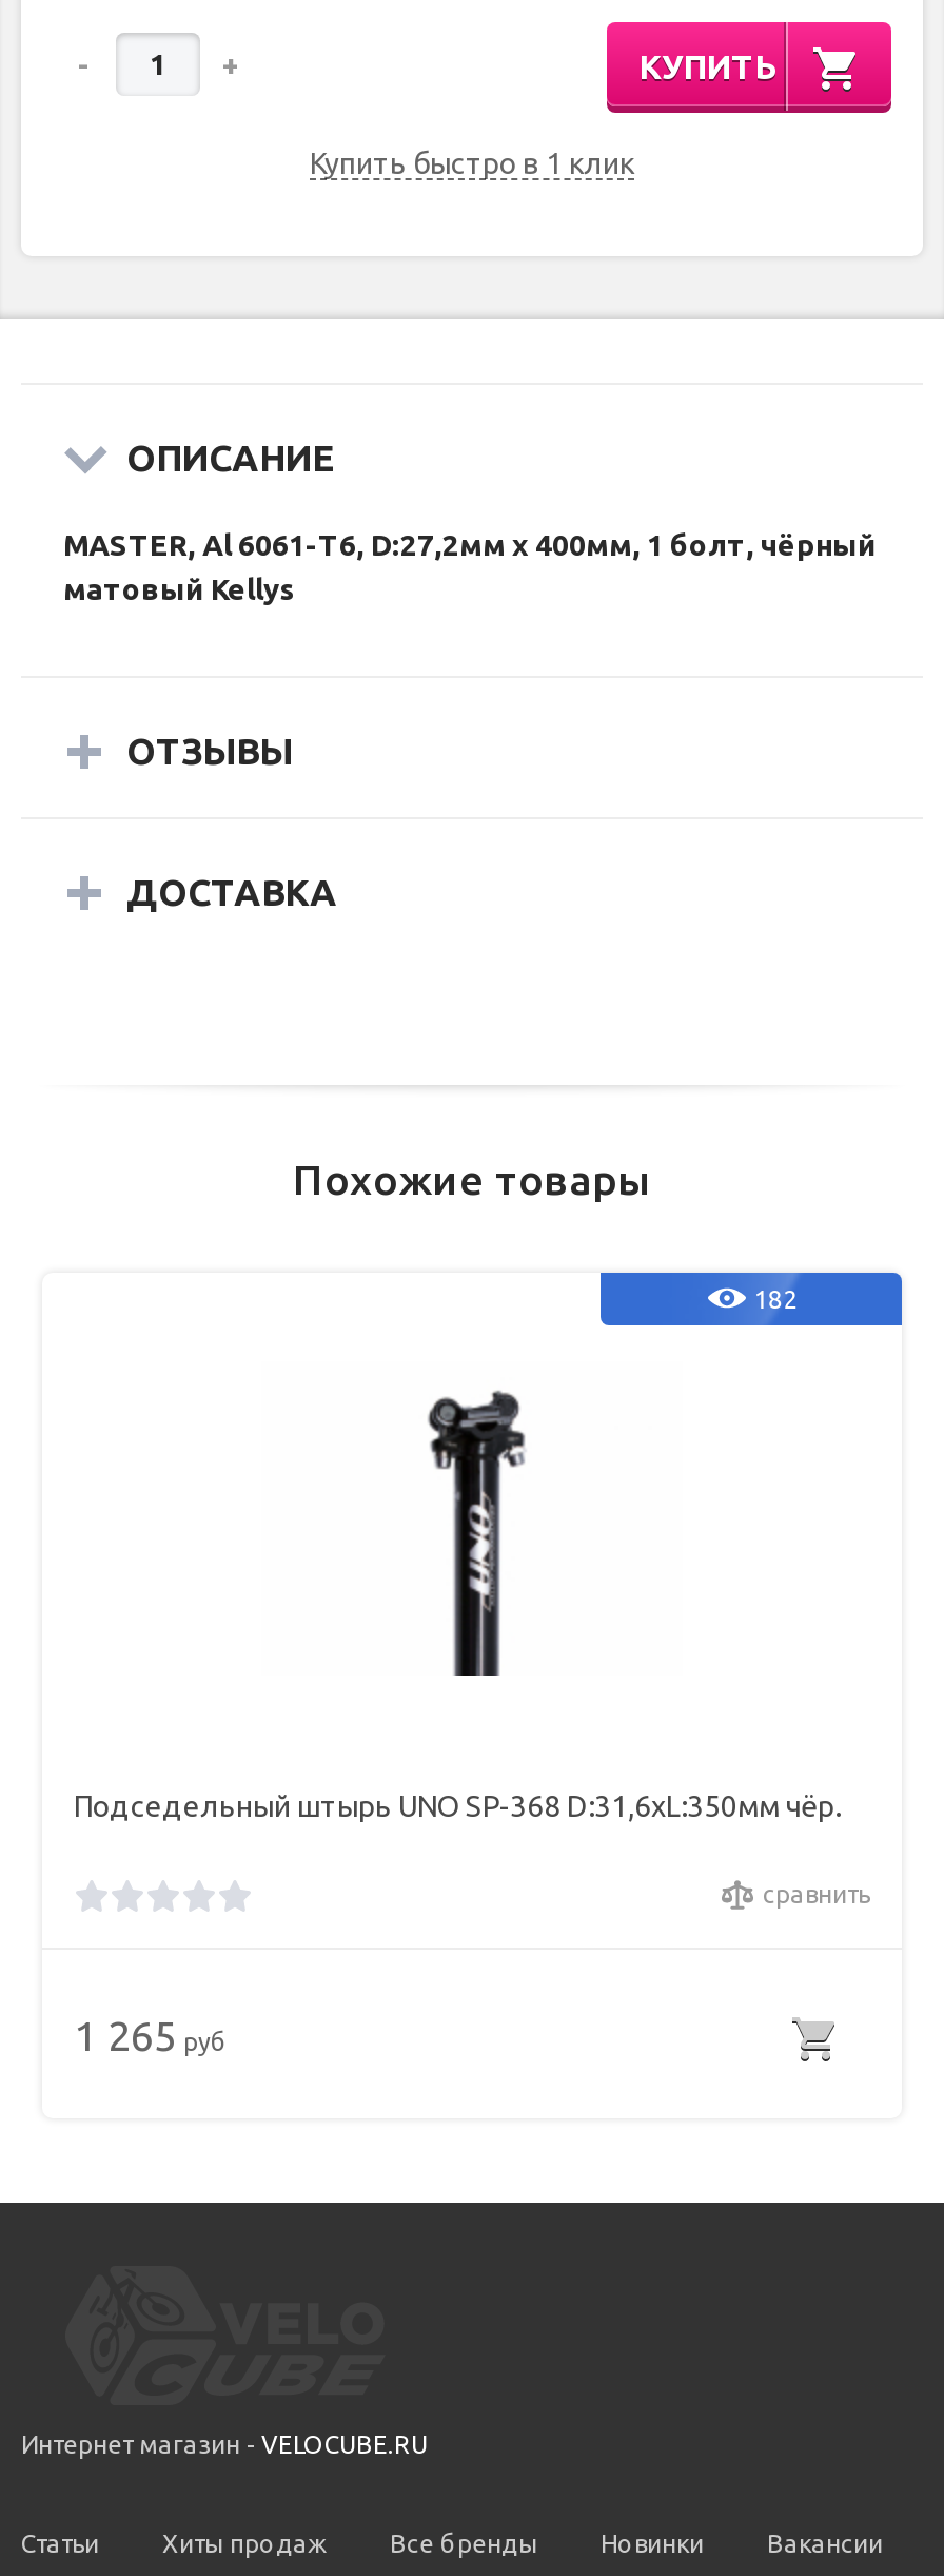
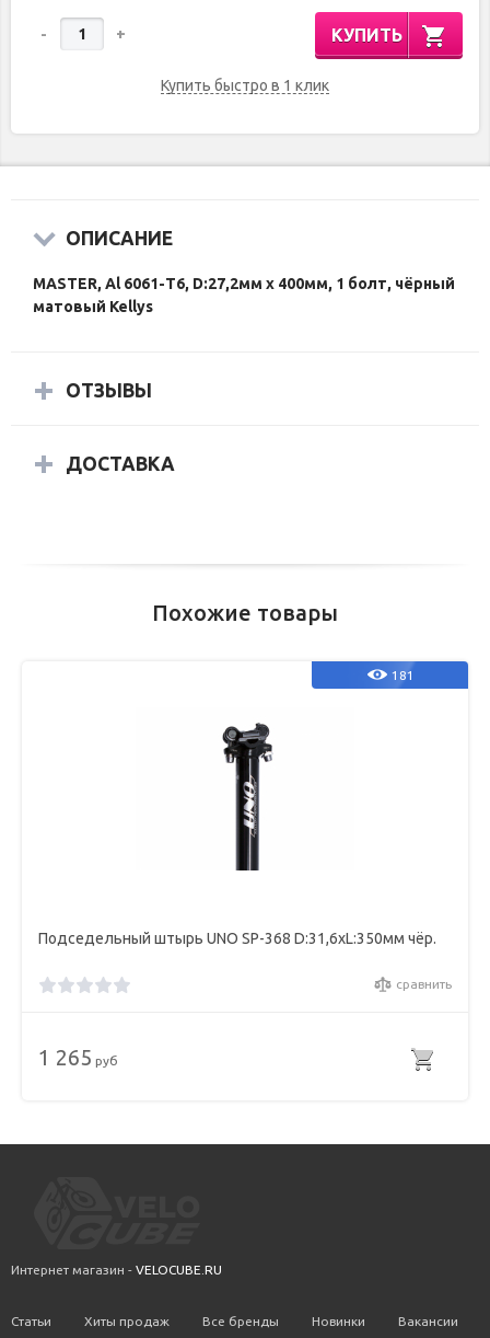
- 182
+ 181
